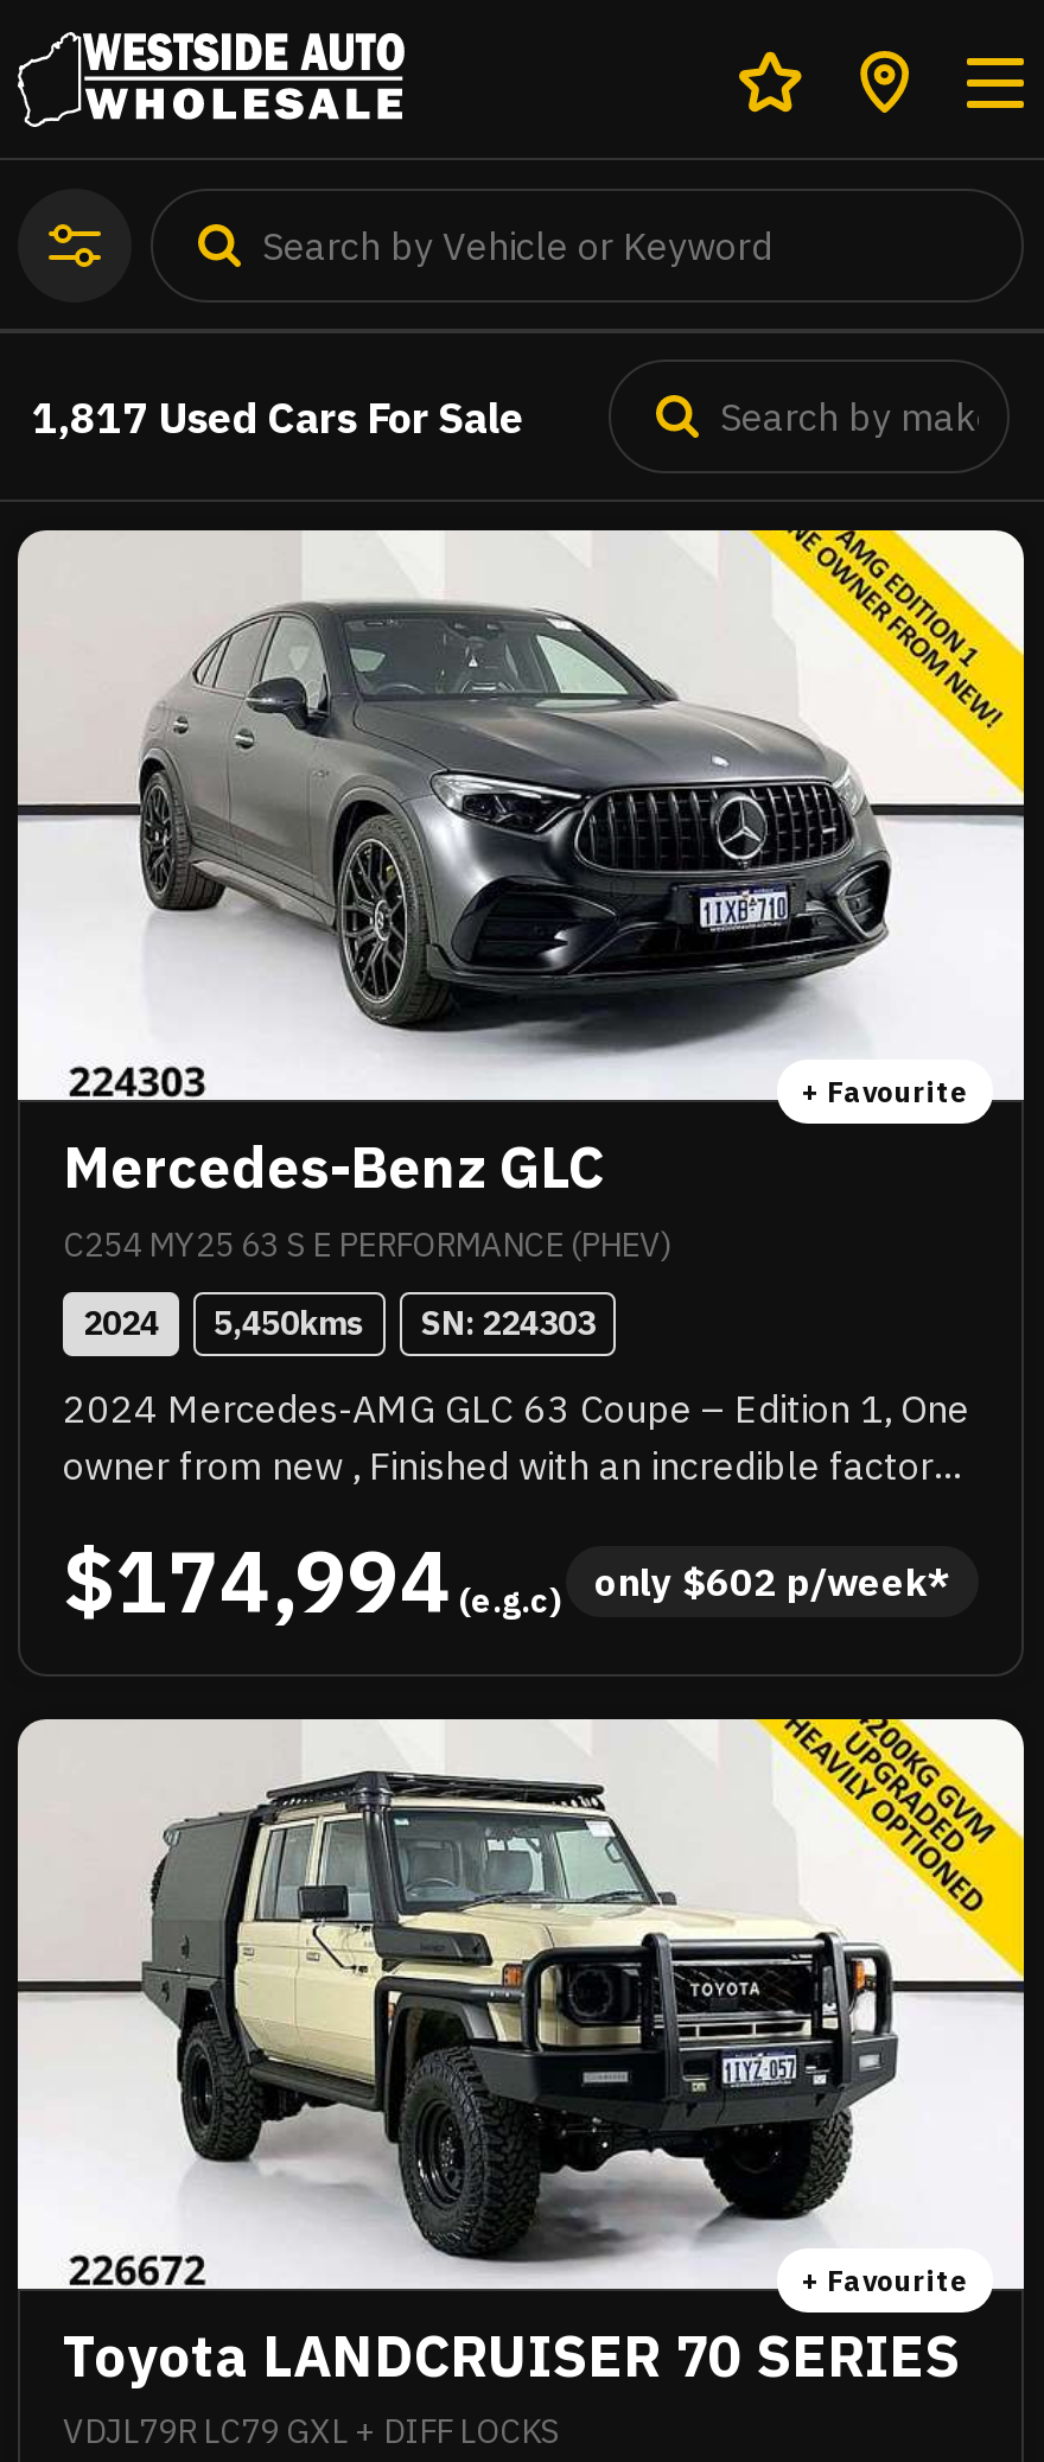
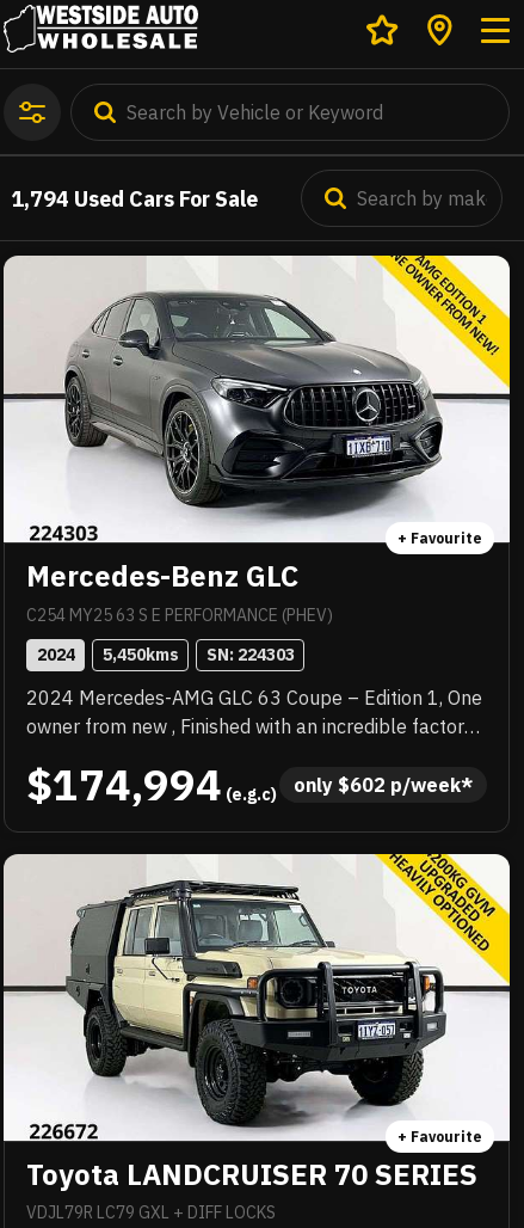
- 1,817 Used Cars For Sale
+ 1,794 Used Cars For Sale
